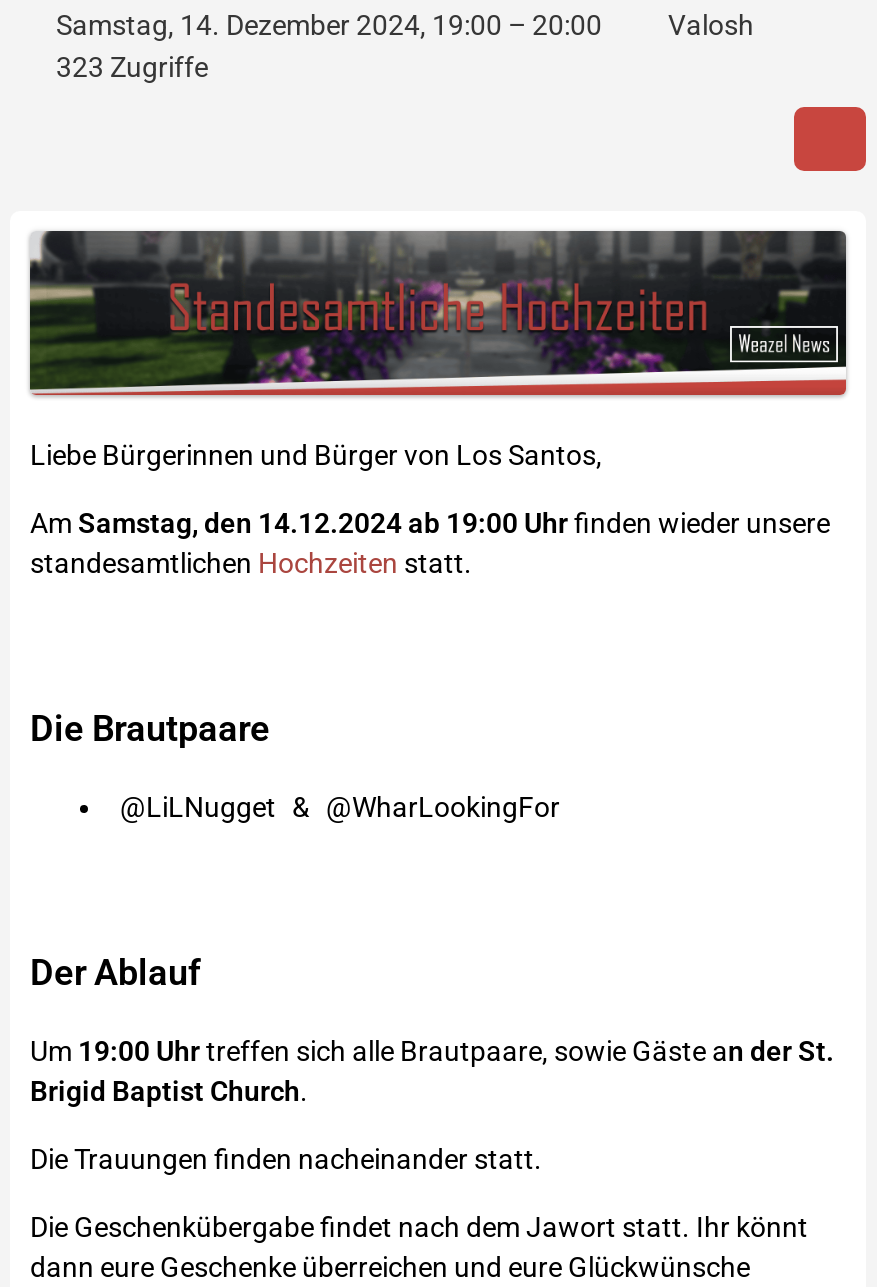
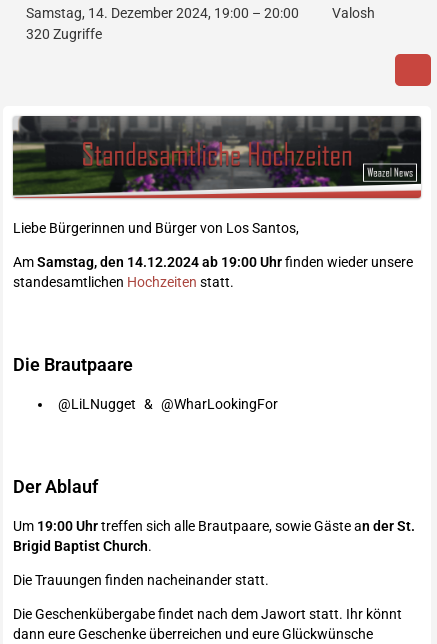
- 323 Zugriffe
+ 320 Zugriffe
